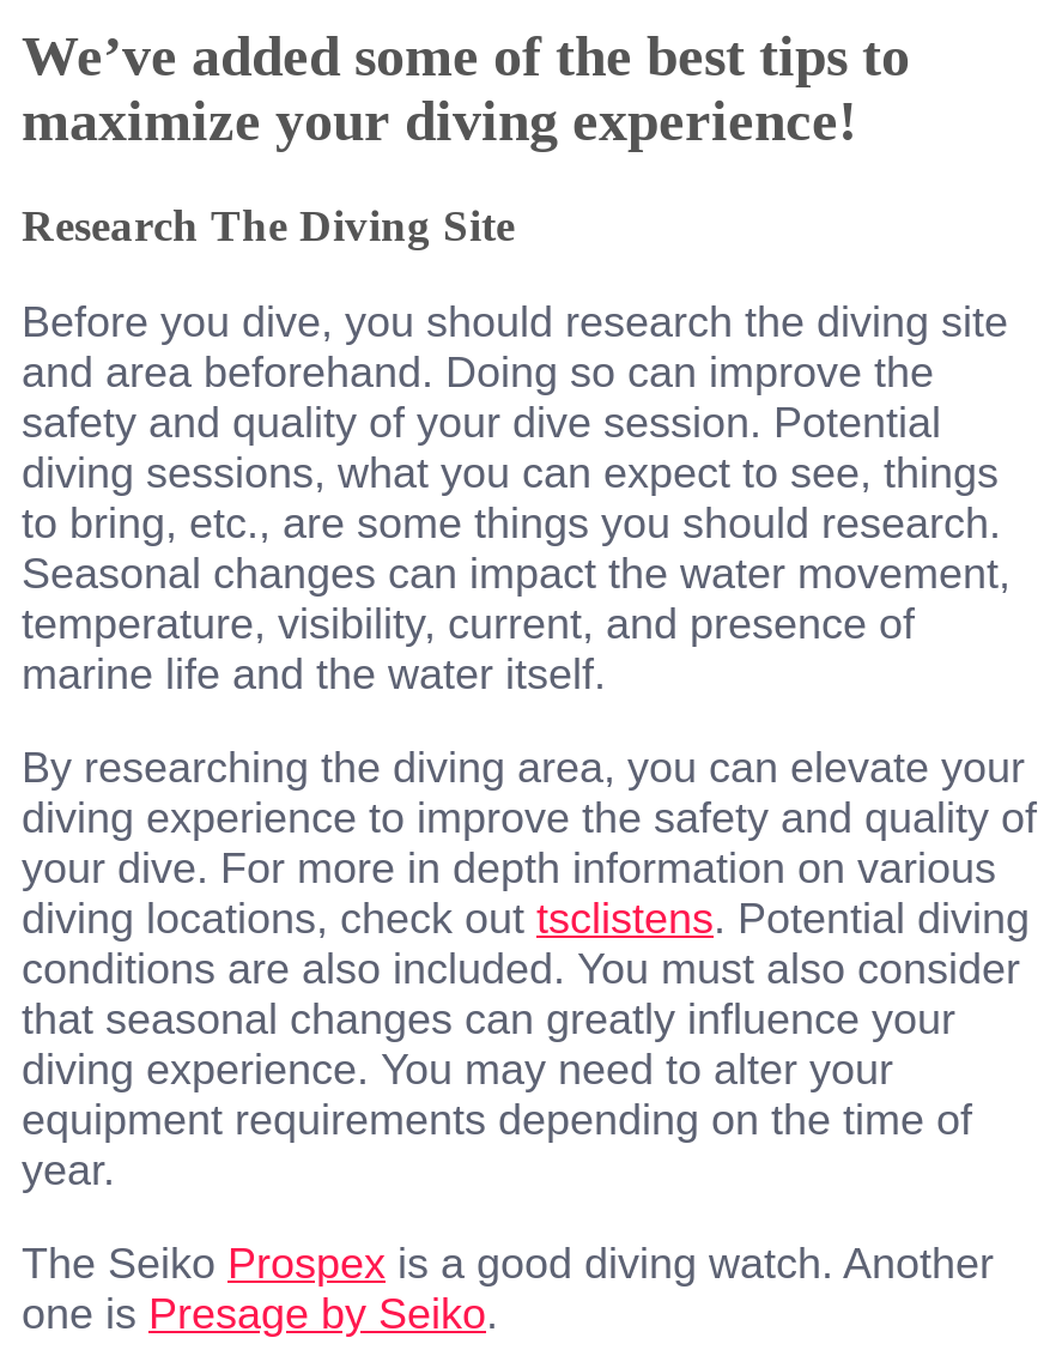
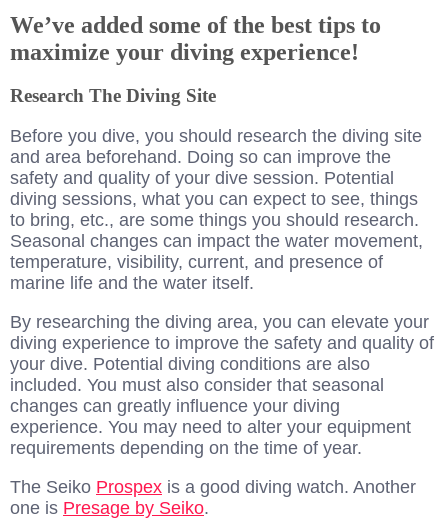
- your dive. For more in depth information on various
- diving locations, check out tsclistens. Potential diving
- conditions are also included. You must also consider
- that seasonal changes can greatly influence your
- diving experience. You may need to alter your
- equipment requirements depending on the time of
- year.
+ your dive. Potential diving conditions are also
+ included. You must also consider that seasonal
+ changes can greatly influence your diving
+ experience. You may need to alter your equipment
+ requirements depending on the time of year.
